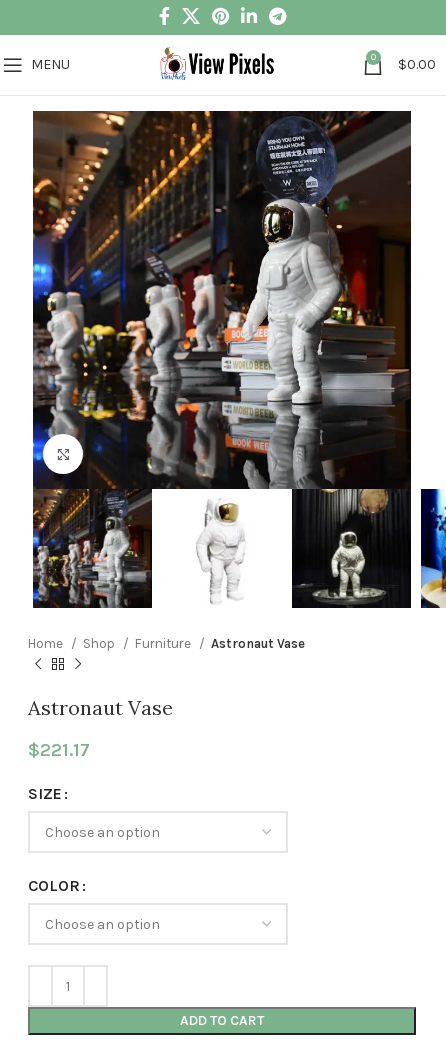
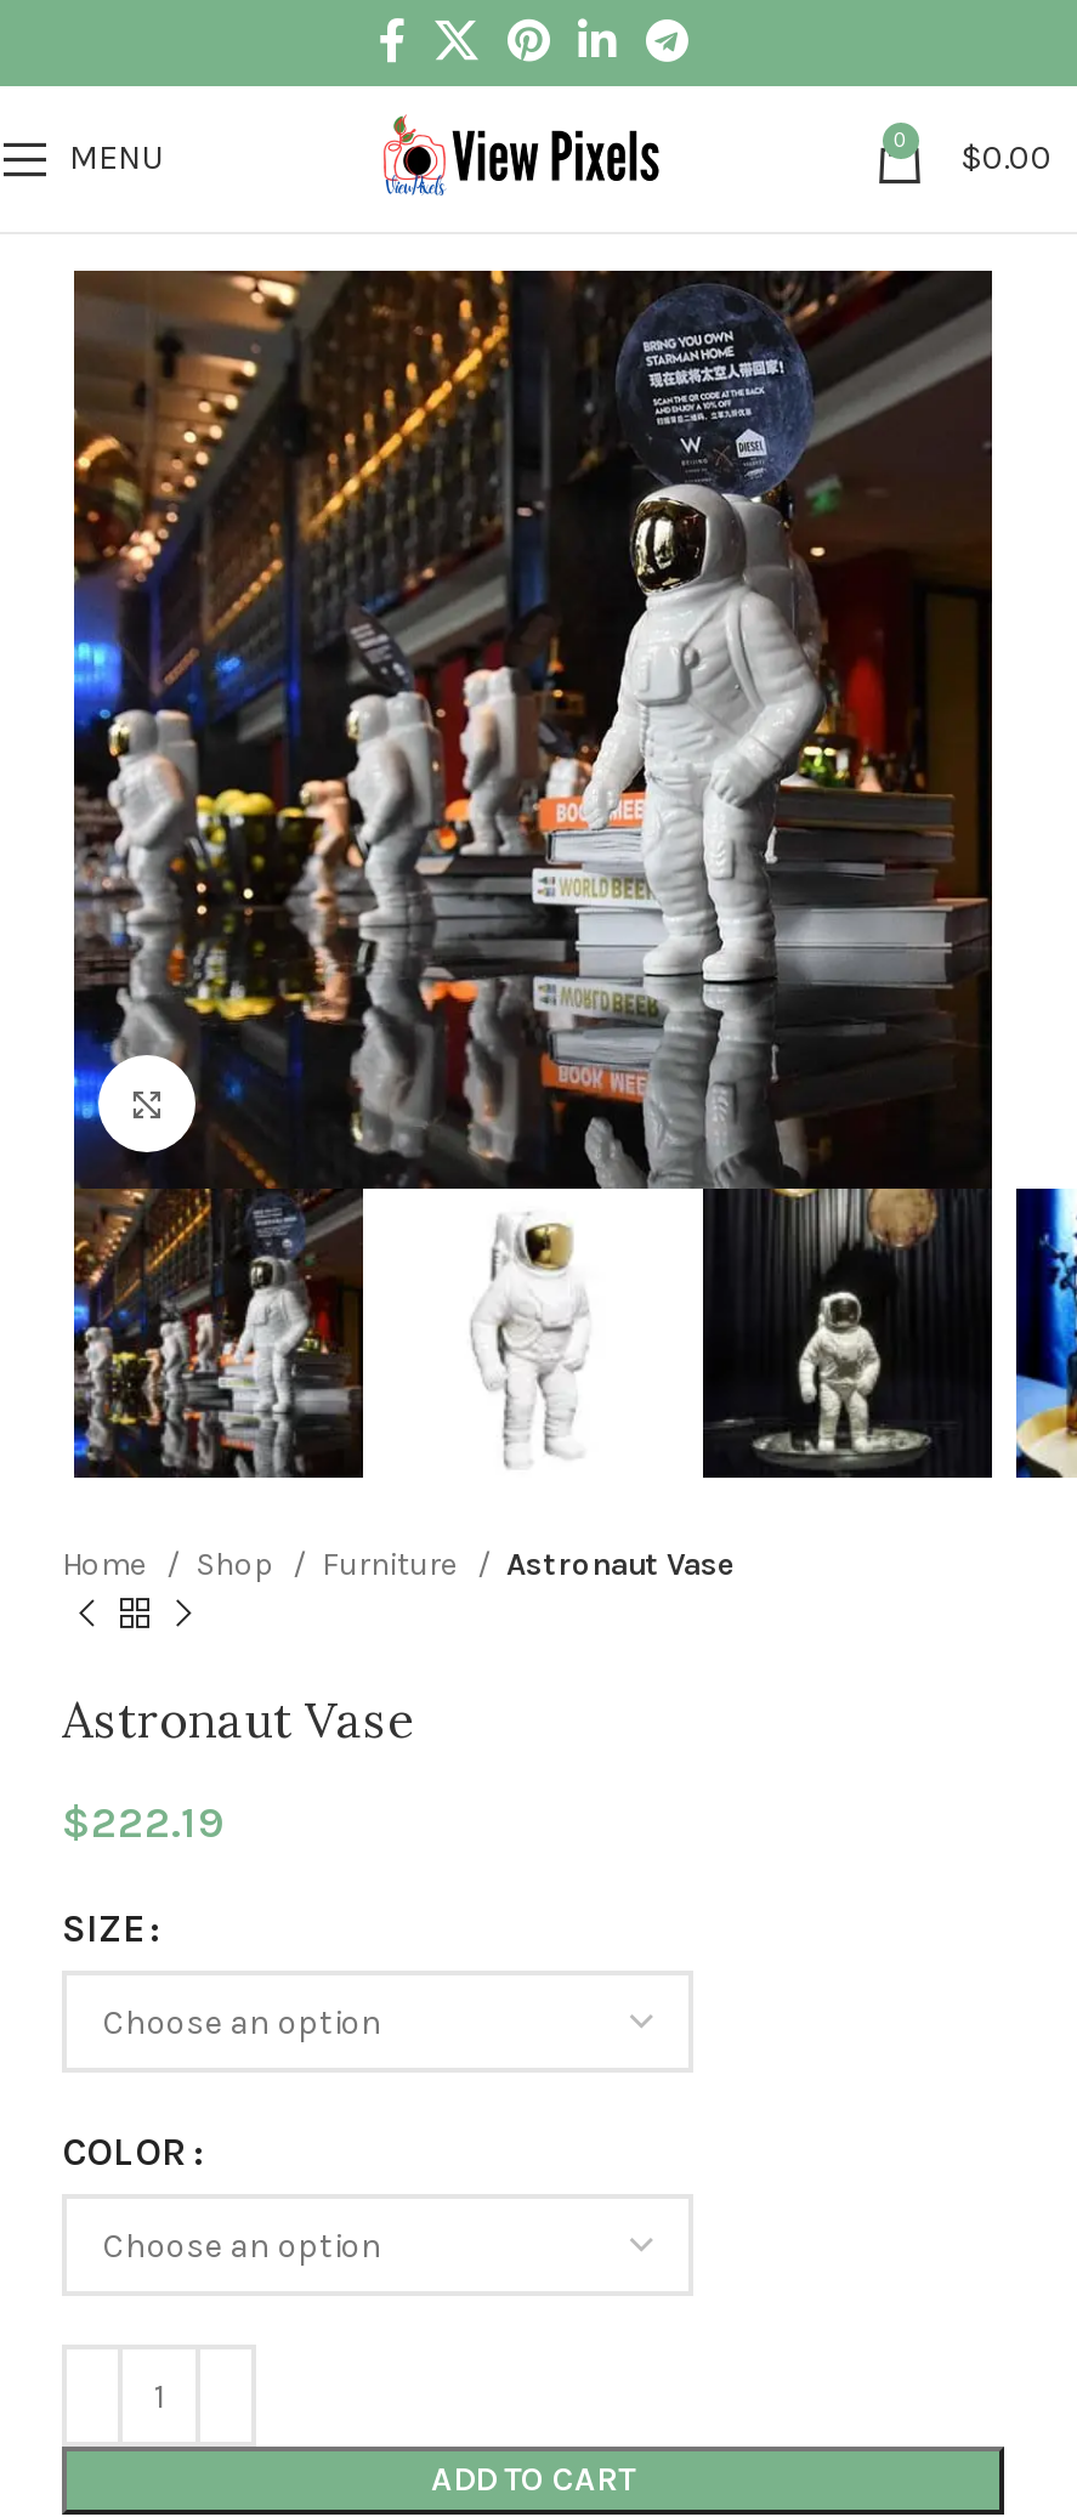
- $221.17
+ $222.19
